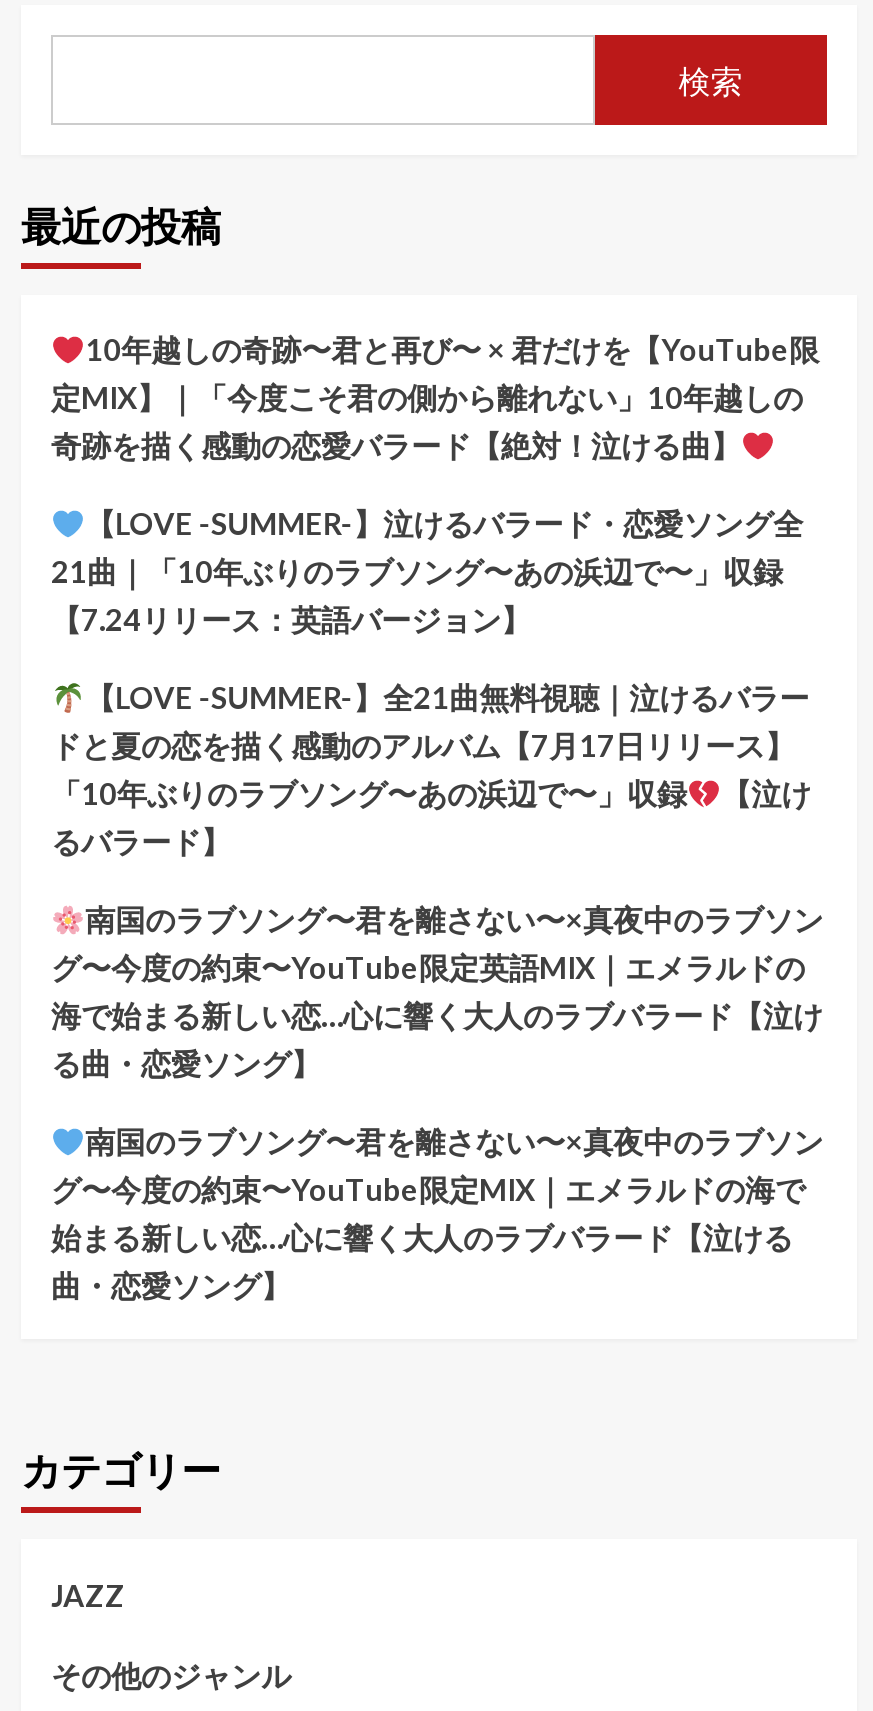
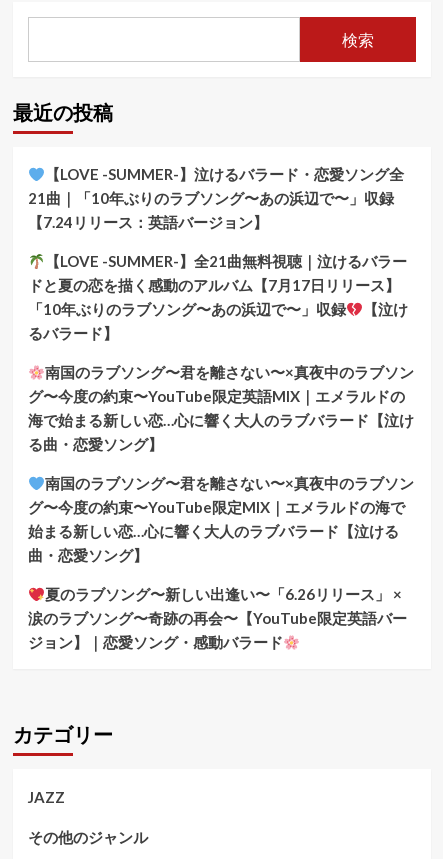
- 10年越しの奇跡〜君と再び〜 × 君だけを【YouTube限
- 定MIX】｜「今度こそ君の側から離れない」10年越しの
- 奇跡を描く感動の恋愛バラード【絶対！泣ける曲】

moved up: 【LOVE -SUMMER-】泣けるバラード・恋愛ソング全 | 21曲｜「10年ぶりのラブソング〜あの浜辺で〜」収録 | 【7.24リリース：英語バージョン】 | ... | 始まる新しい恋…心に響く大人のラブバラード【泣ける | 曲・恋愛ソング】

+ 夏のラブソング〜新しい出逢い〜「6.26リリース」 ×
+ 涙のラブソング〜奇跡の再会〜【YouTube限定英語バー
+ ジョン】｜恋愛ソング・感動バラード
